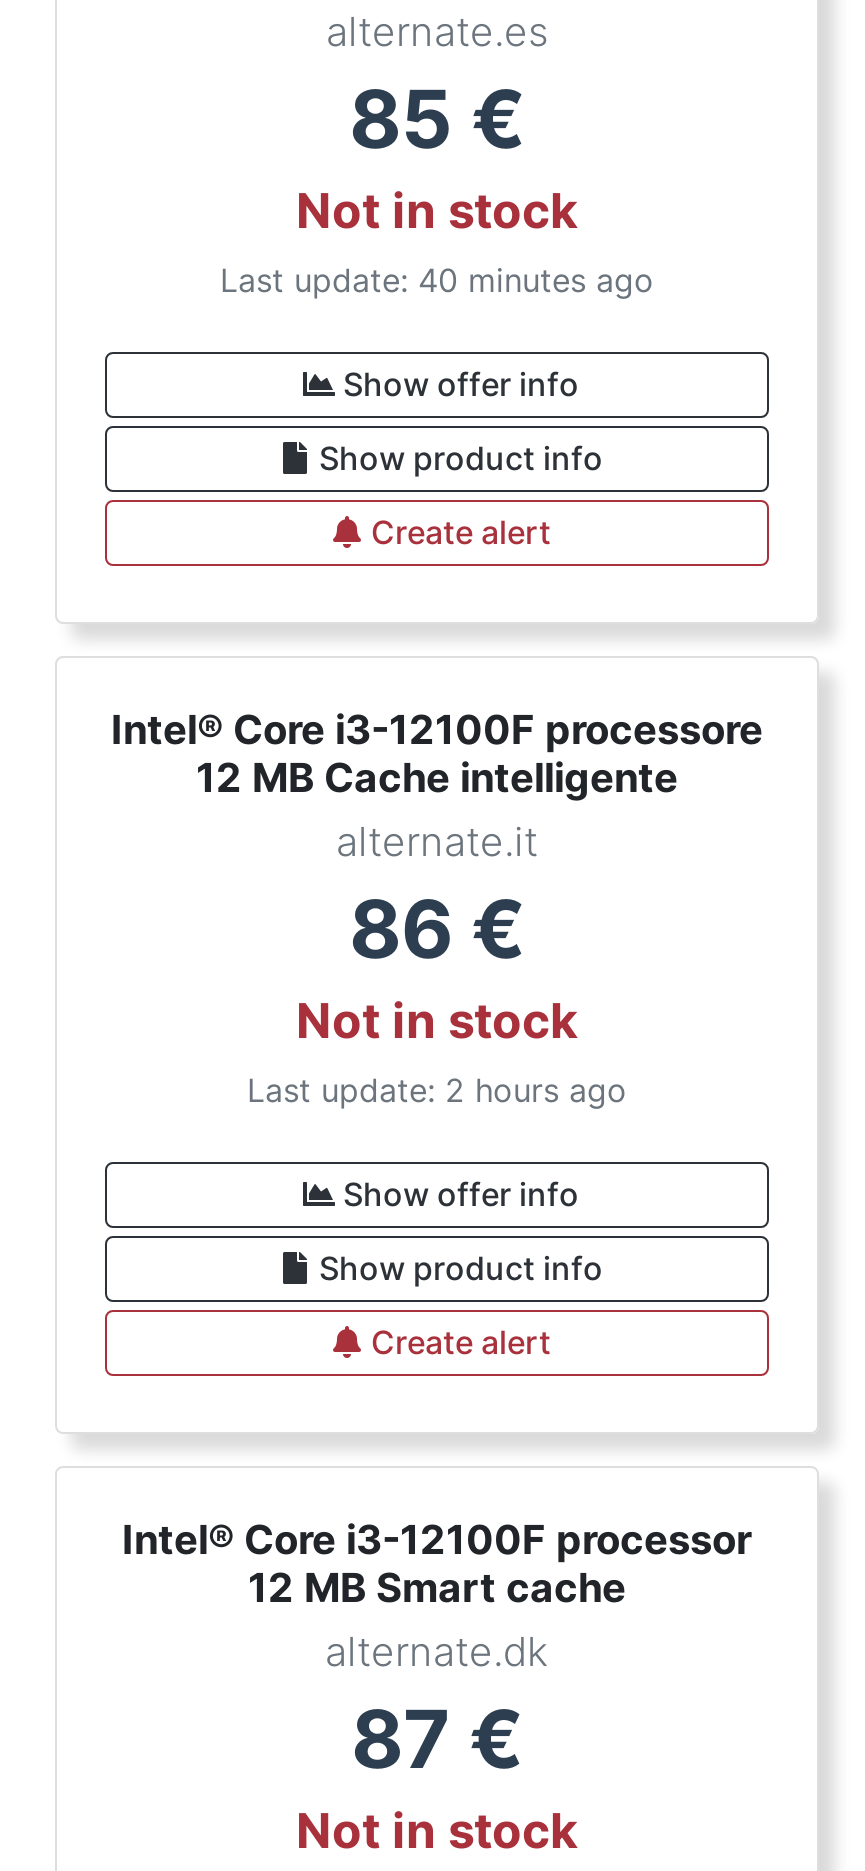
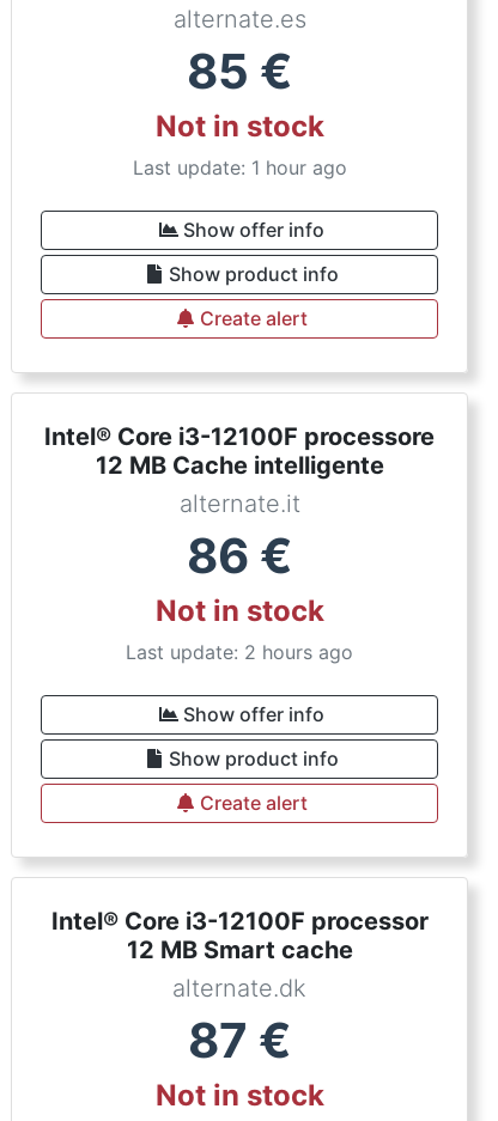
- Last update: 40 minutes ago
+ Last update: 1 hour ago
